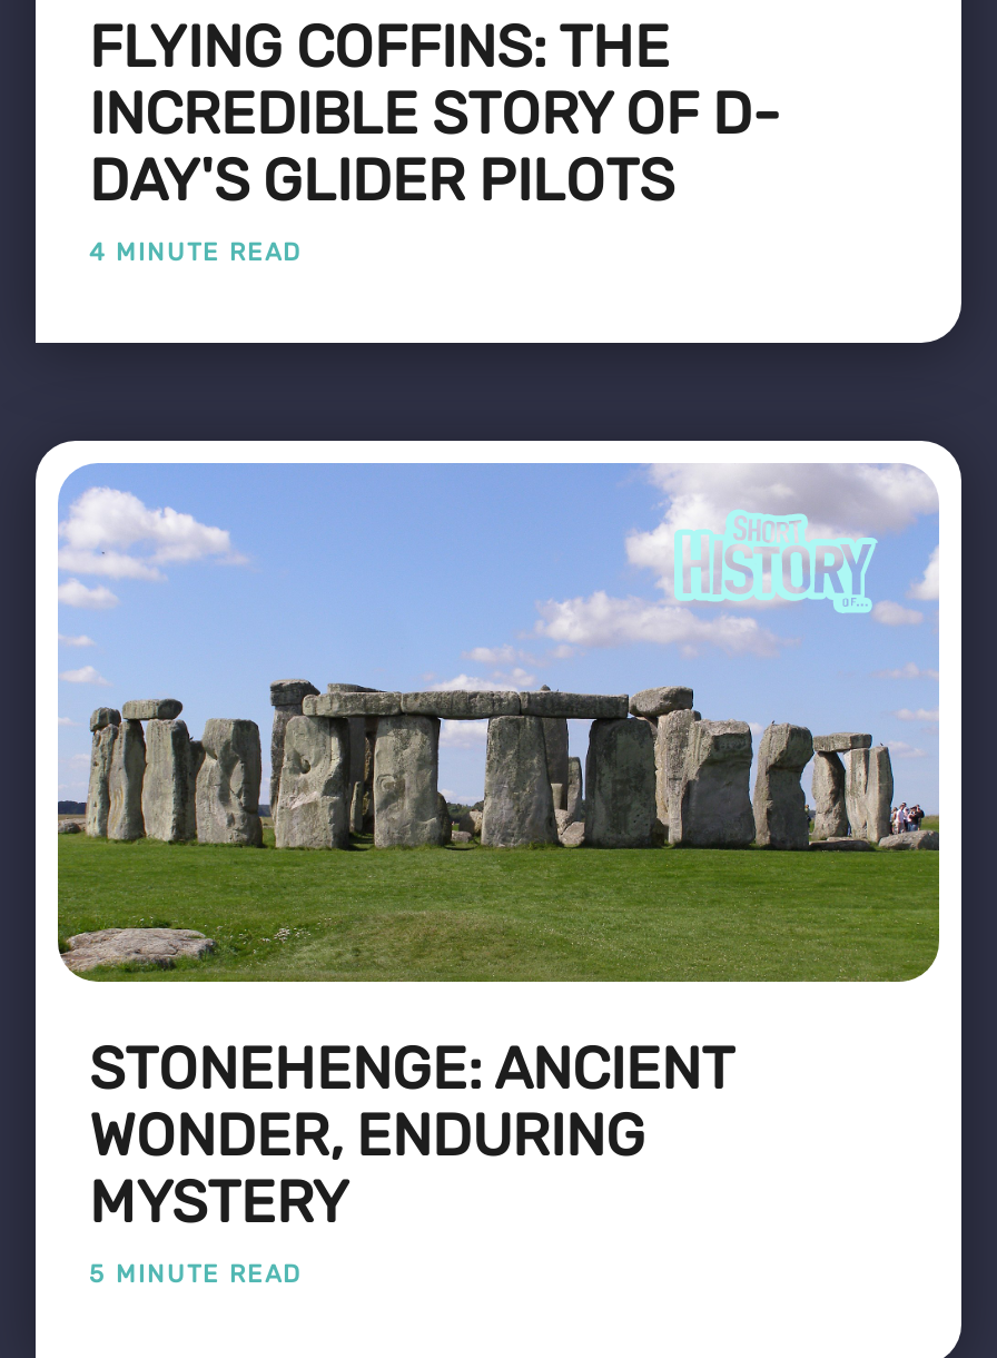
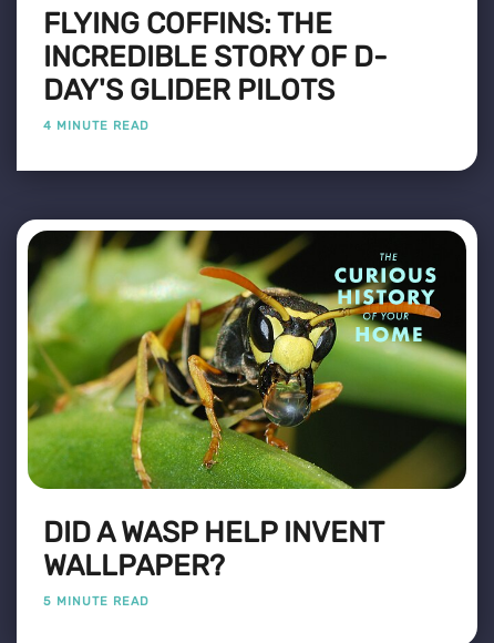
- [image]
- STONEHENGE: ANCIENT
- WONDER, ENDURING
- MYSTERY
+ [image]
+ DID A WASP HELP INVENT
+ WALLPAPER?
